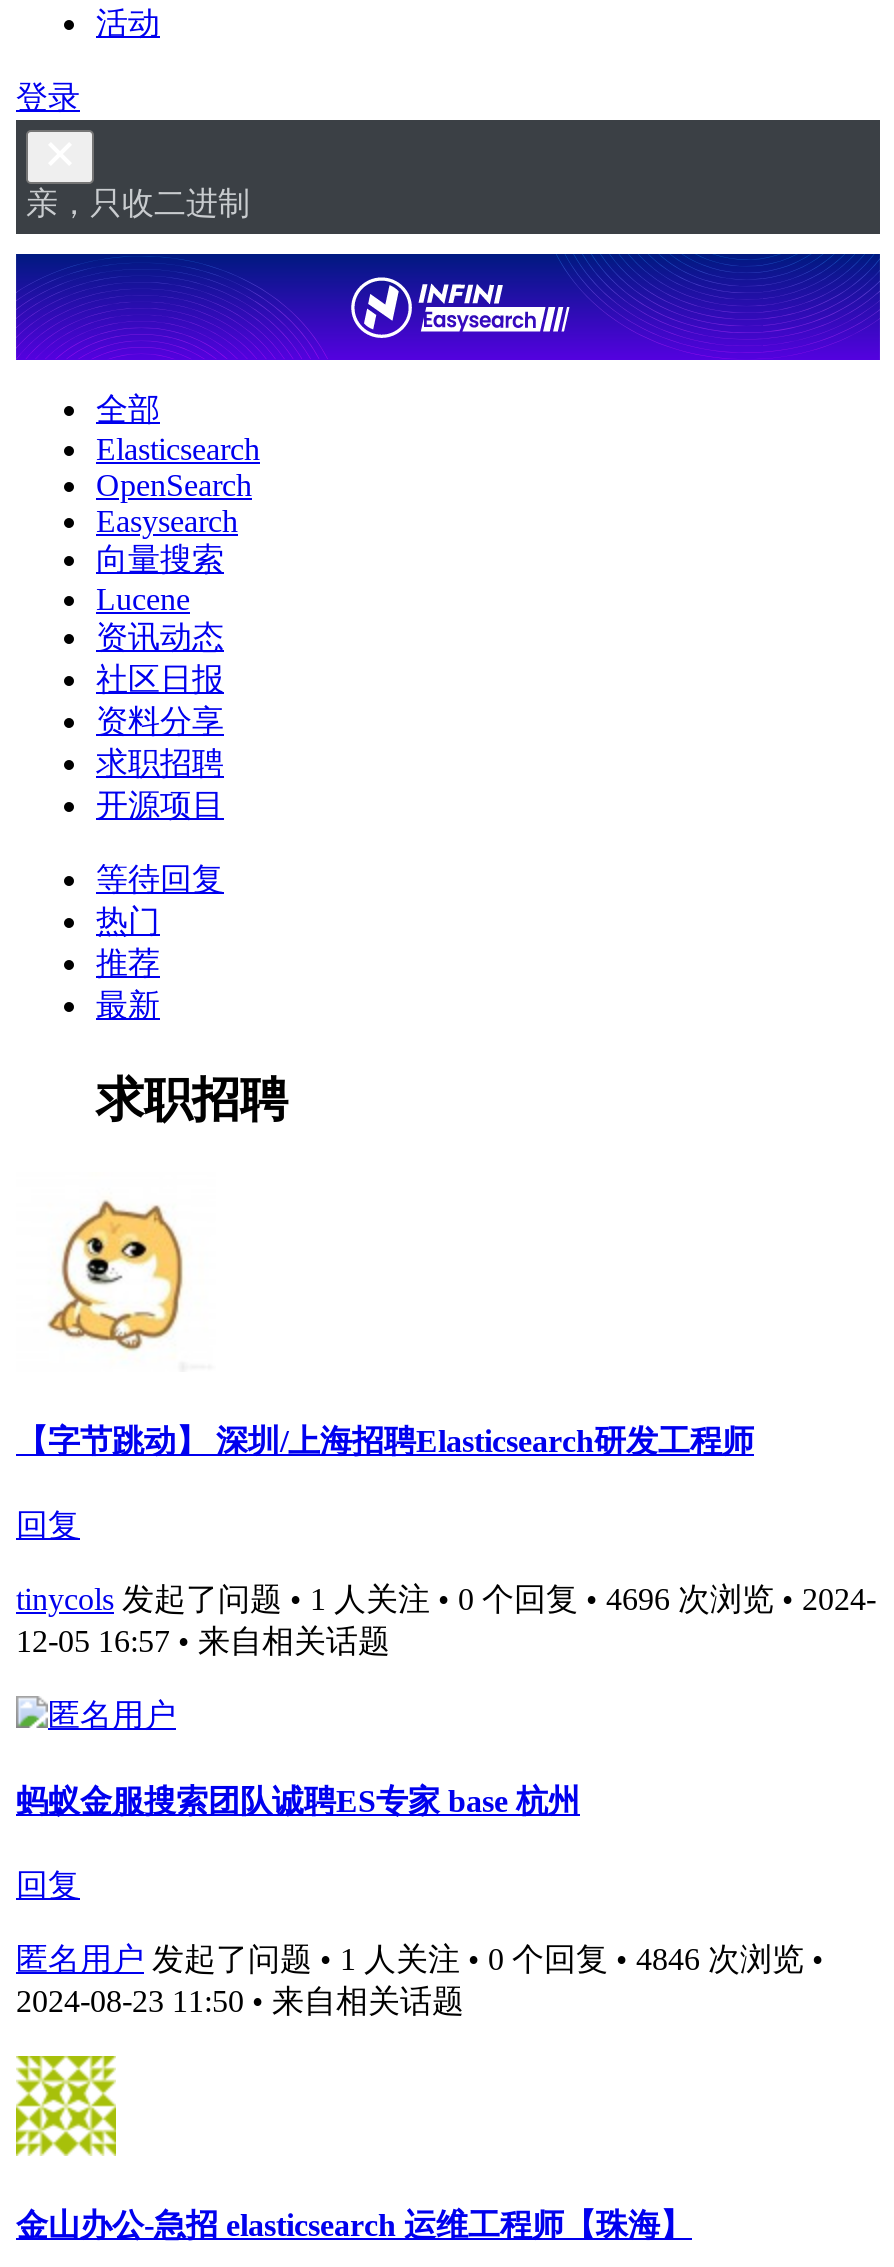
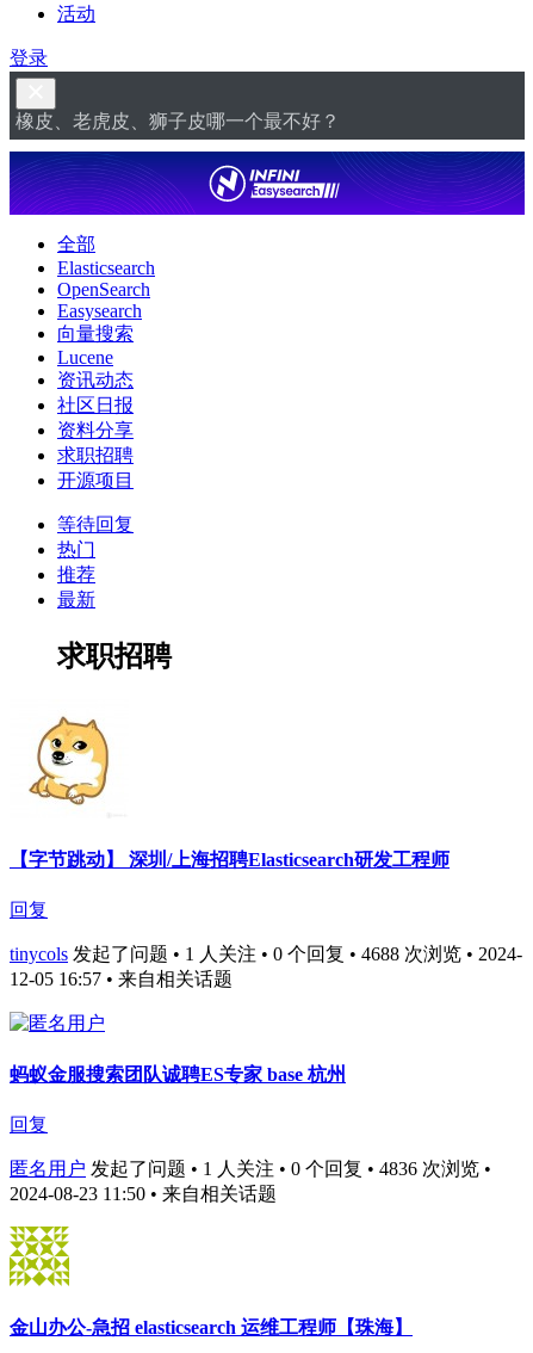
- 亲，只收二进制
+ 橡皮、老虎皮、狮子皮哪一个最不好？

- tinycols 发起了问题 • 1 人关注 • 0 个回复 • 4696 次浏览 • 2024-
+ tinycols 发起了问题 • 1 人关注 • 0 个回复 • 4688 次浏览 • 2024-

- 匿名用户 发起了问题 • 1 人关注 • 0 个回复 • 4846 次浏览 •
+ 匿名用户 发起了问题 • 1 人关注 • 0 个回复 • 4836 次浏览 •
